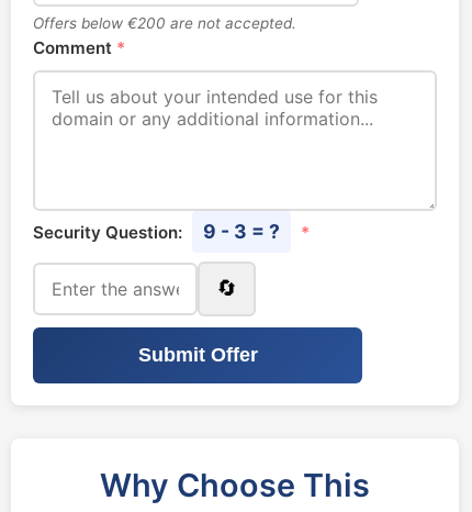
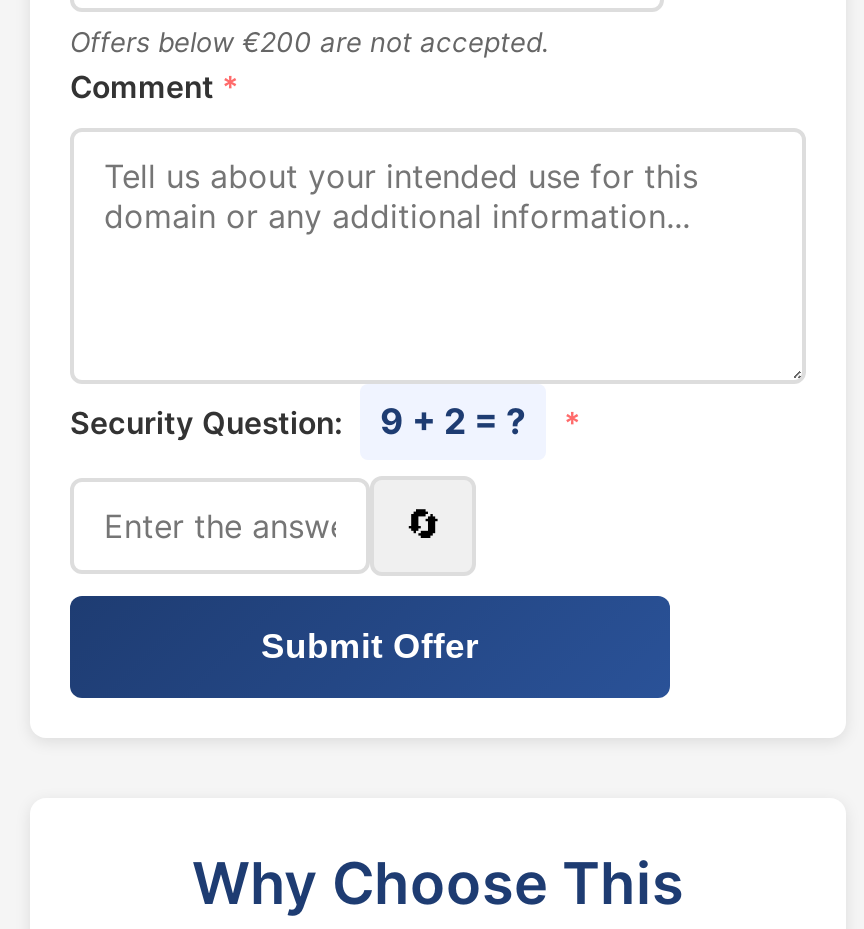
- 9 - 3 = ?
+ 9 + 2 = ?
